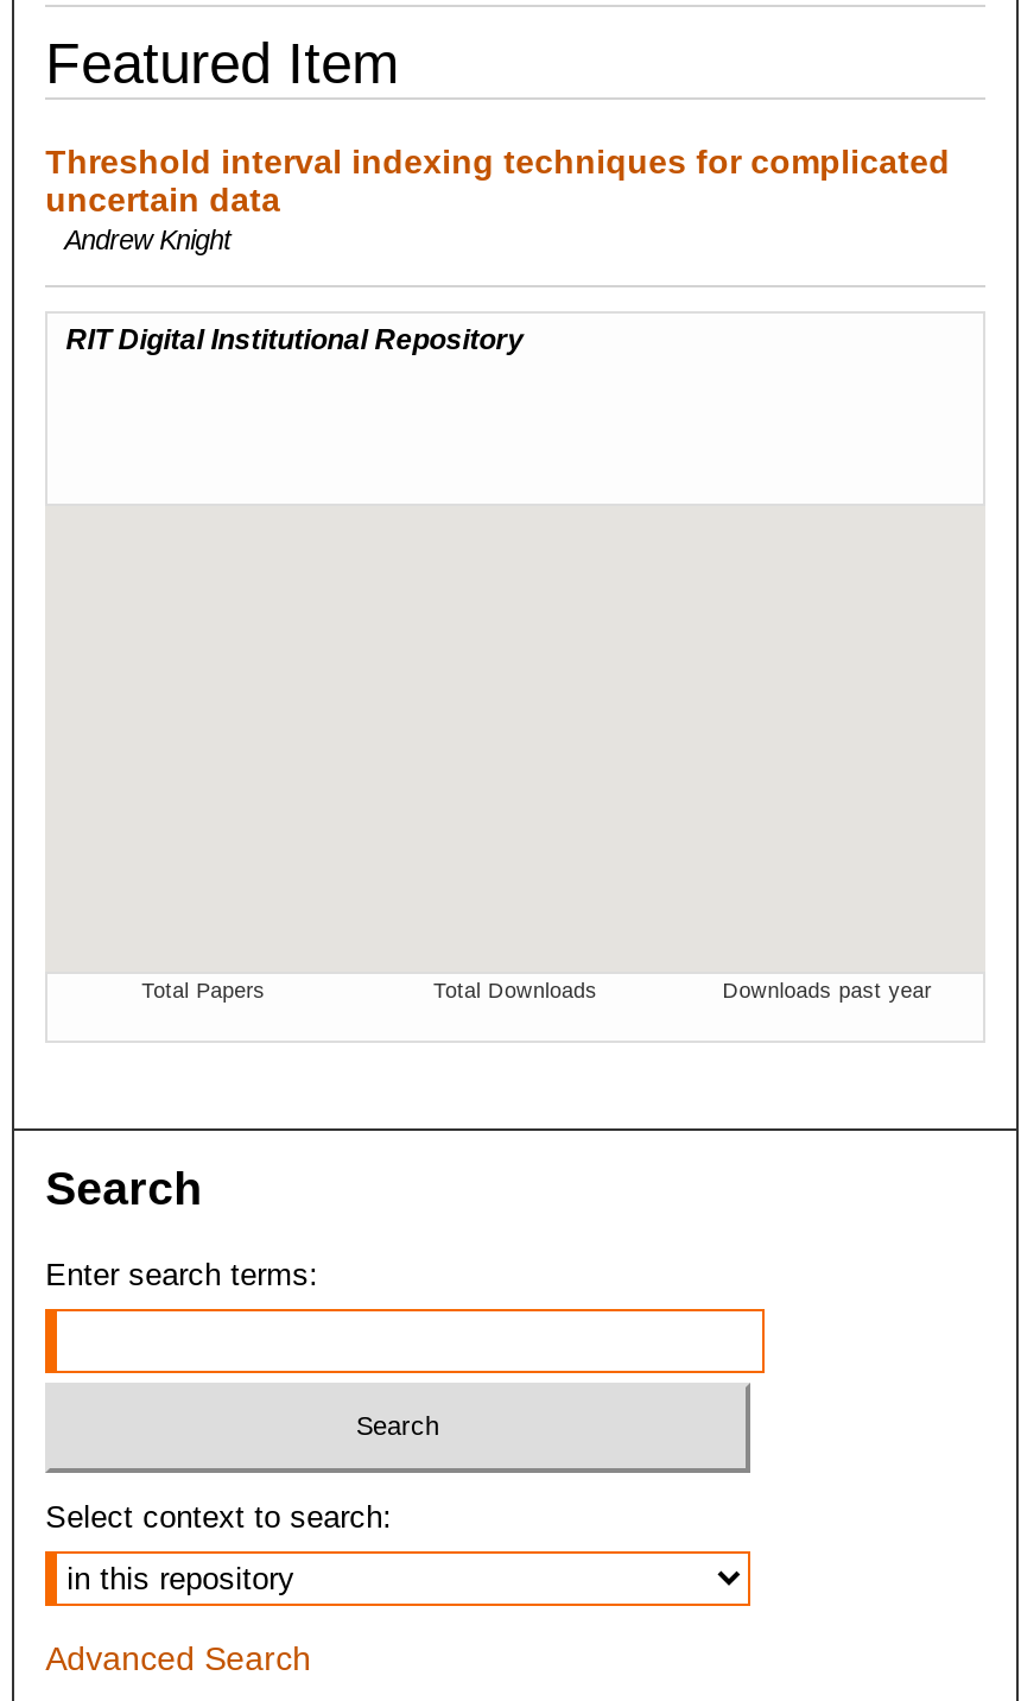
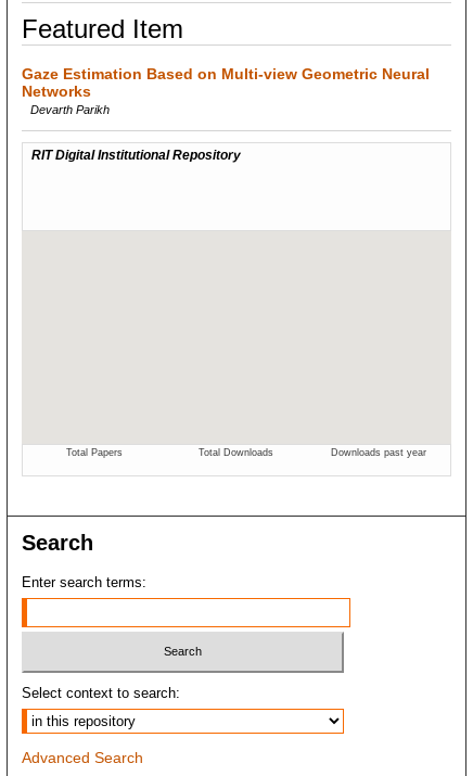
- Threshold interval indexing techniques for complicated
- uncertain data
- Andrew Knight
+ Gaze Estimation Based on Multi-view Geometric Neural
+ Networks
+ Devarth Parikh
